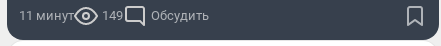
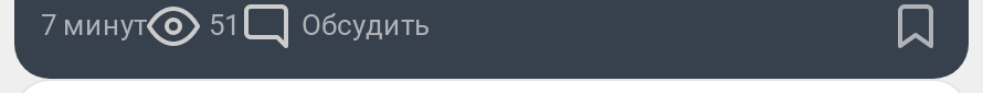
- 11 минут
- 149
+ 7 минут
+ 51
